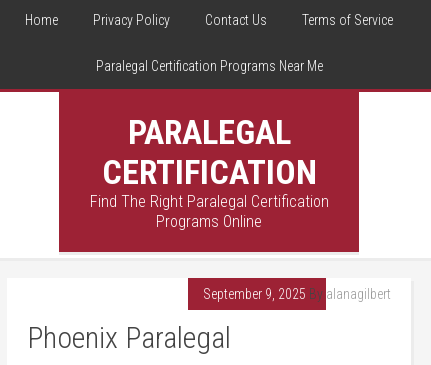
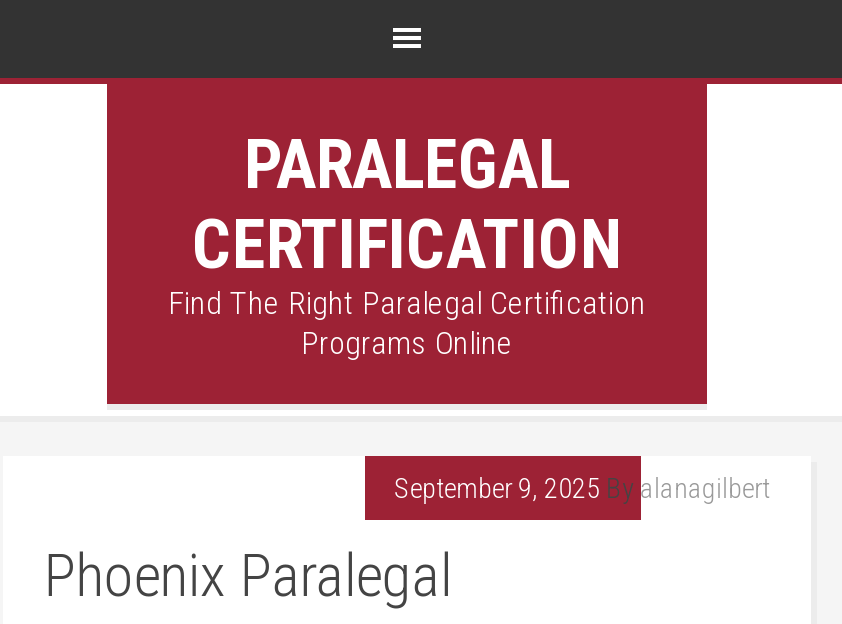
- Home
- Privacy Policy
- Contact Us
- Terms of Service
- Paralegal Certification Programs Near Me
